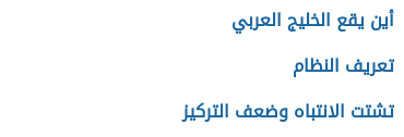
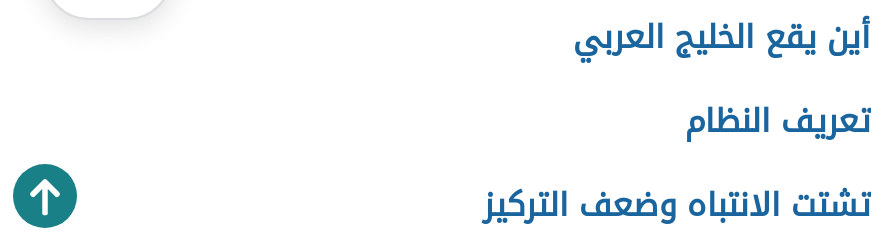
+ [image]
